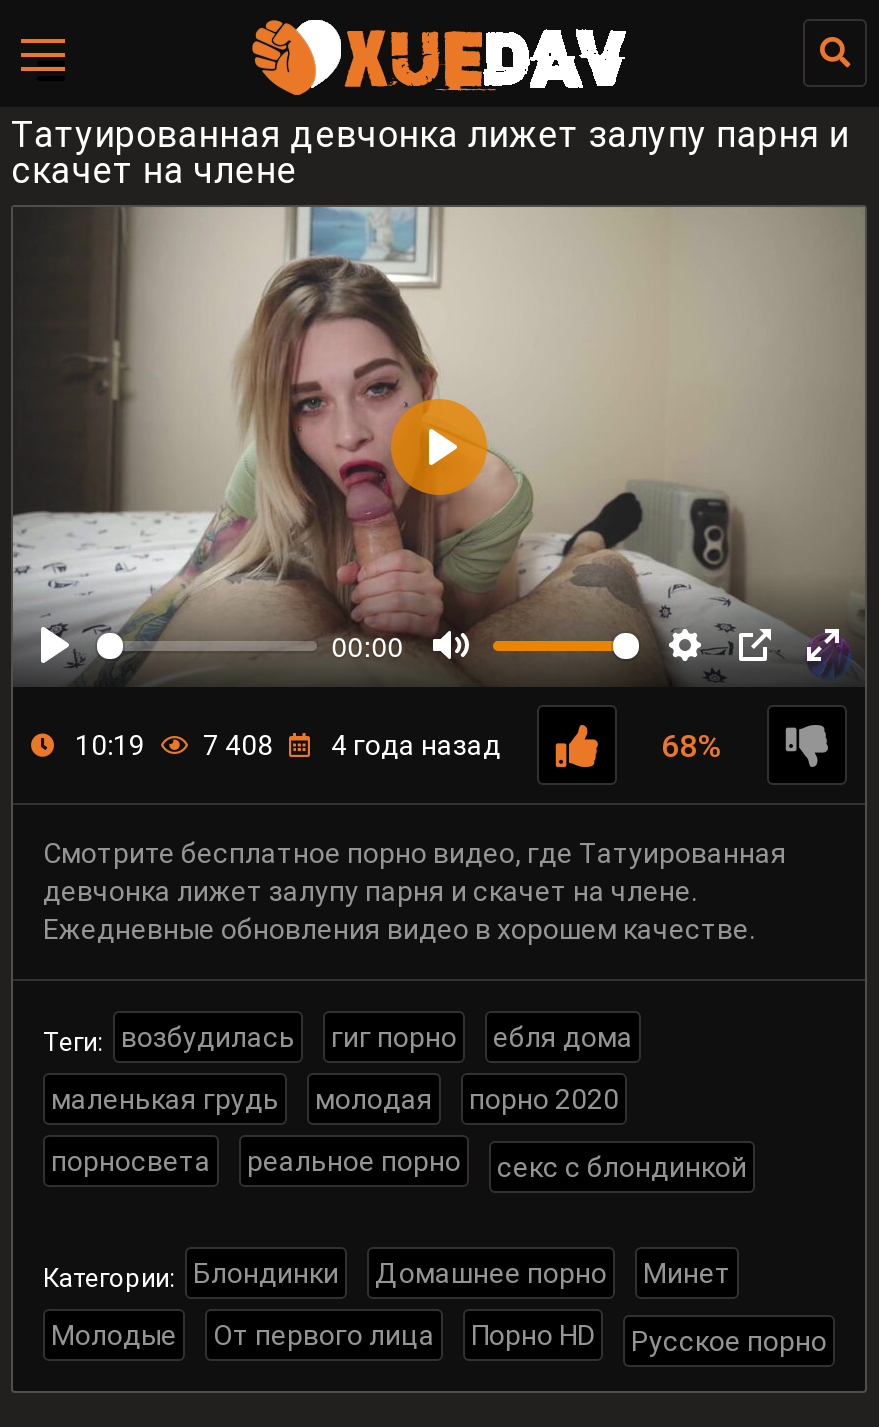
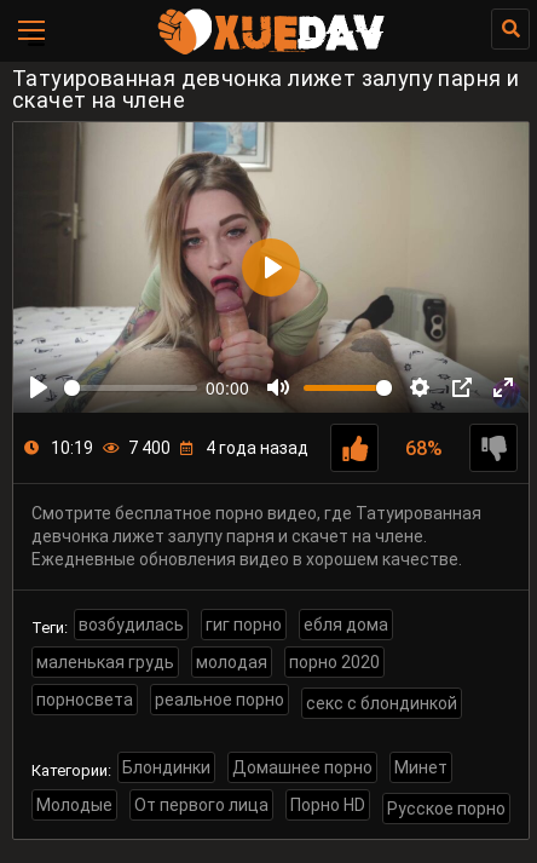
- 10:19 7 408 4 года назад
+ 10:19 7 400 4 года назад
